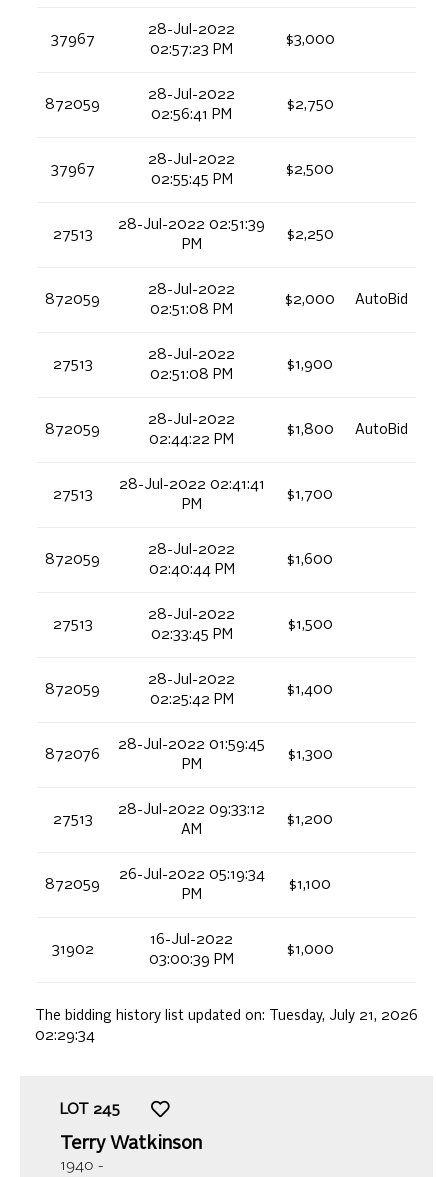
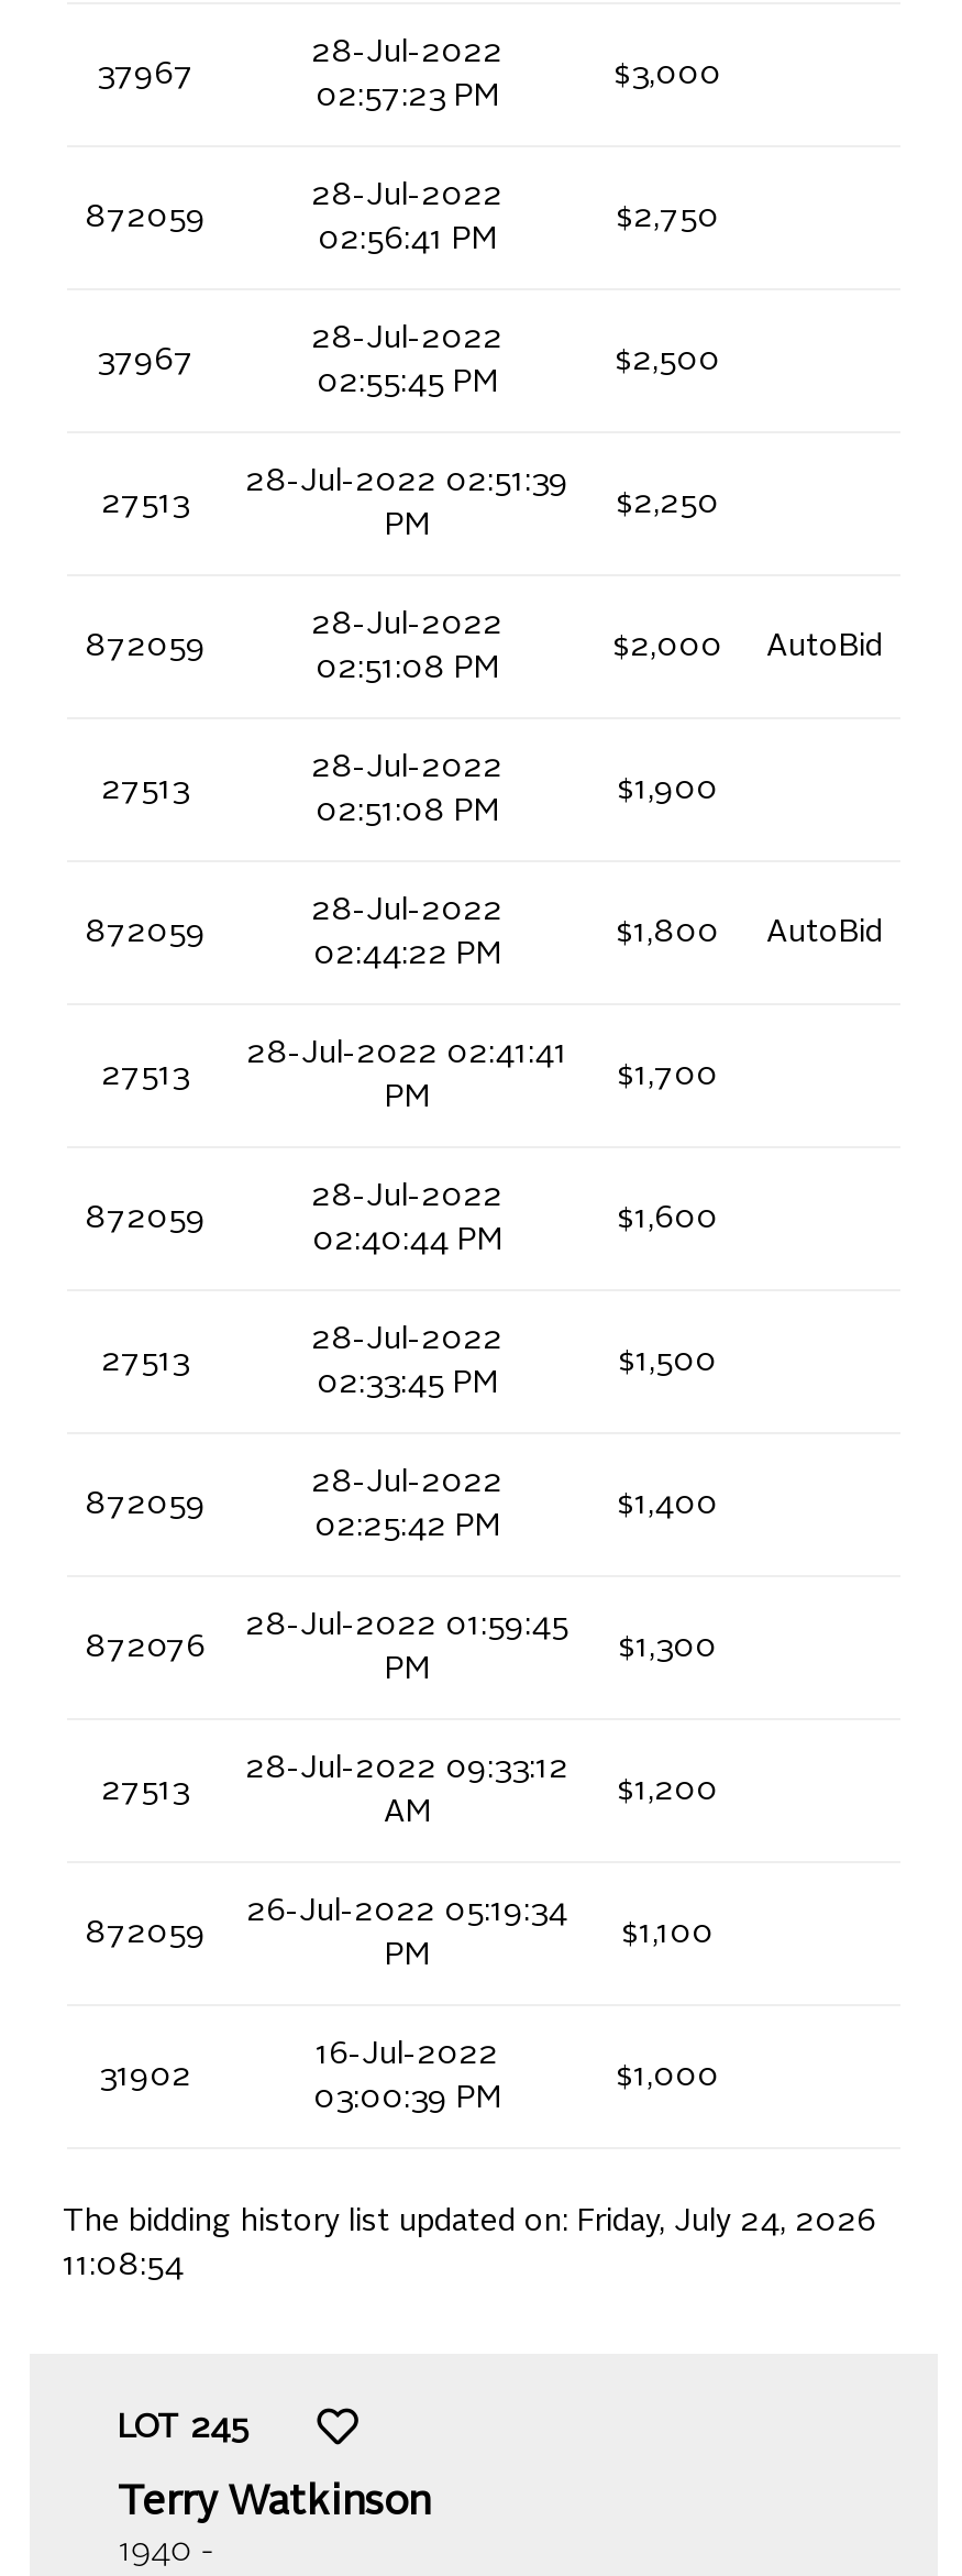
- The bidding history list updated on: Tuesday, July 21, 2026
+ The bidding history list updated on: Friday, July 24, 2026

- 02:29:34
+ 11:08:54
